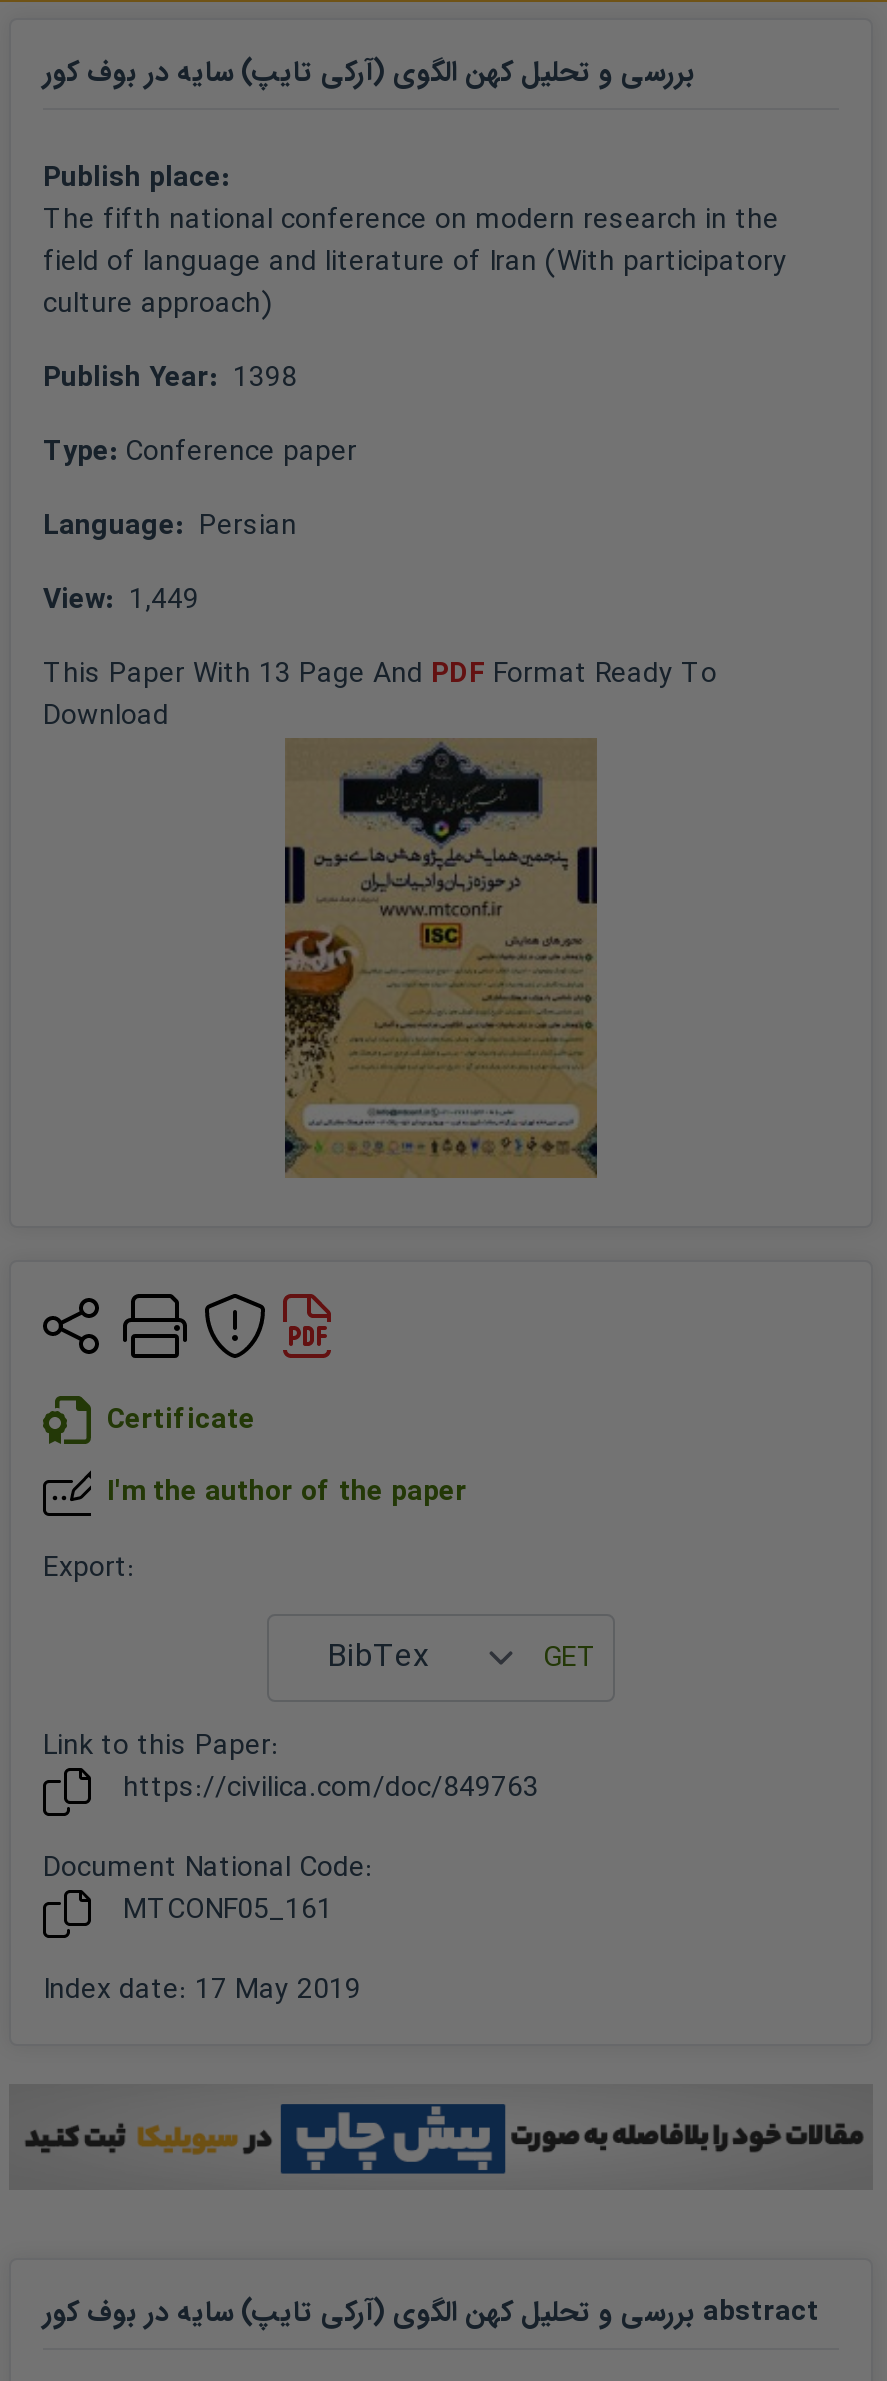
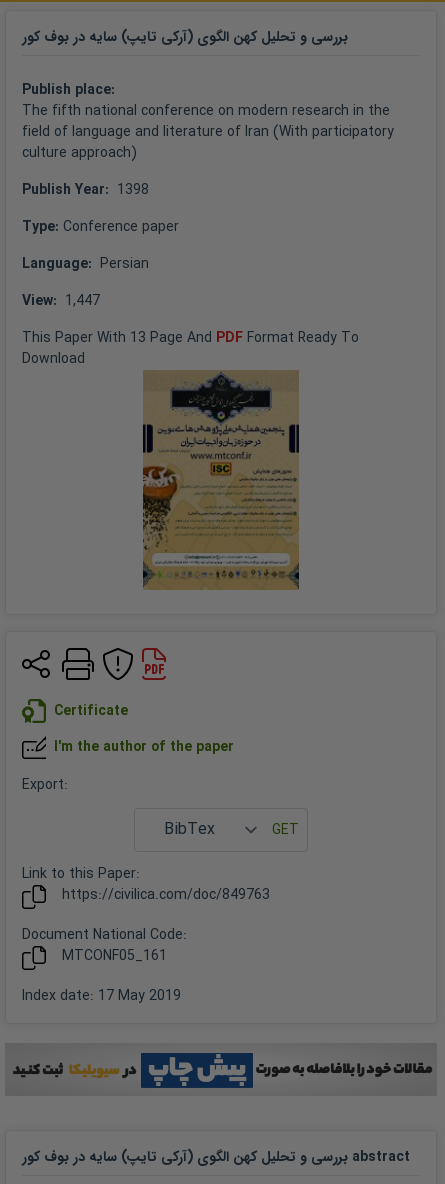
- View: 1,449
+ View: 1,447
